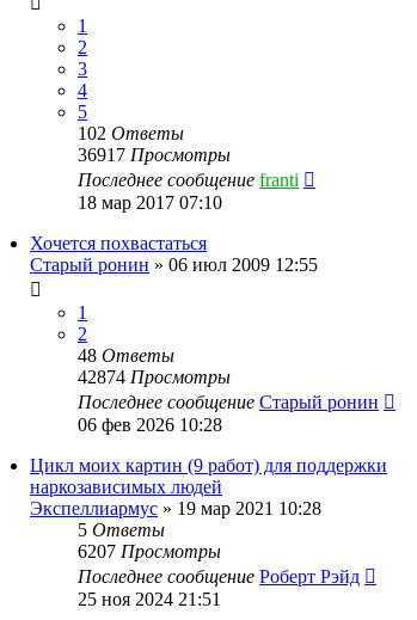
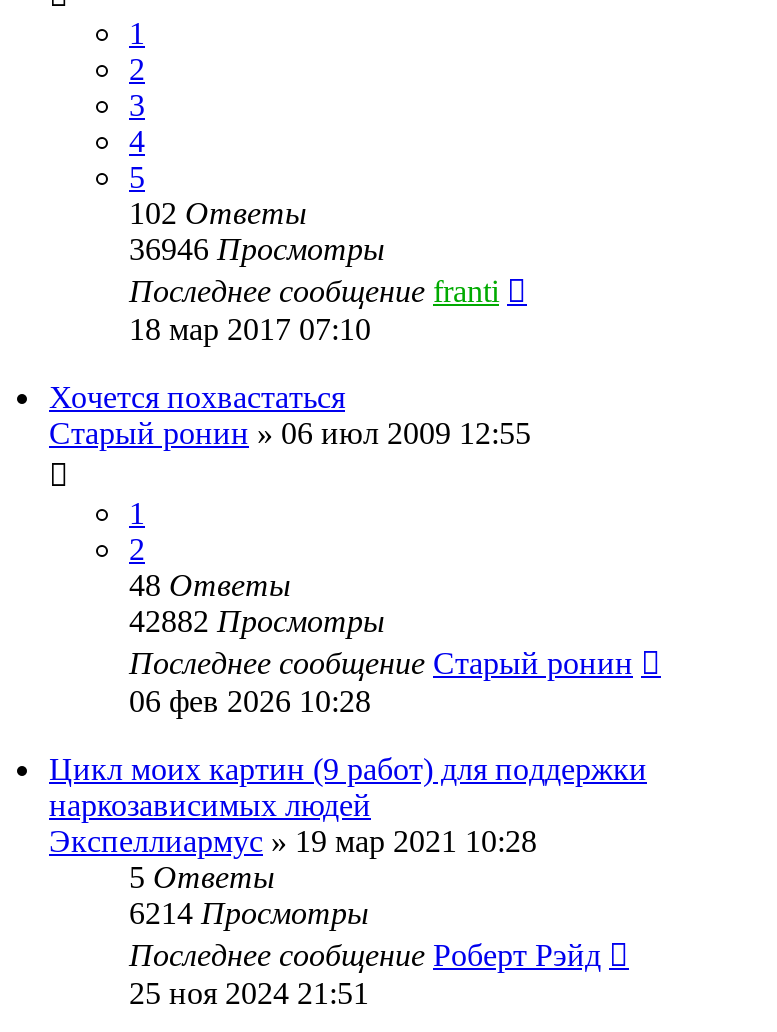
- 36917 Просмотры
+ 36946 Просмотры

- 42874 Просмотры
+ 42882 Просмотры

- 6207 Просмотры
+ 6214 Просмотры
